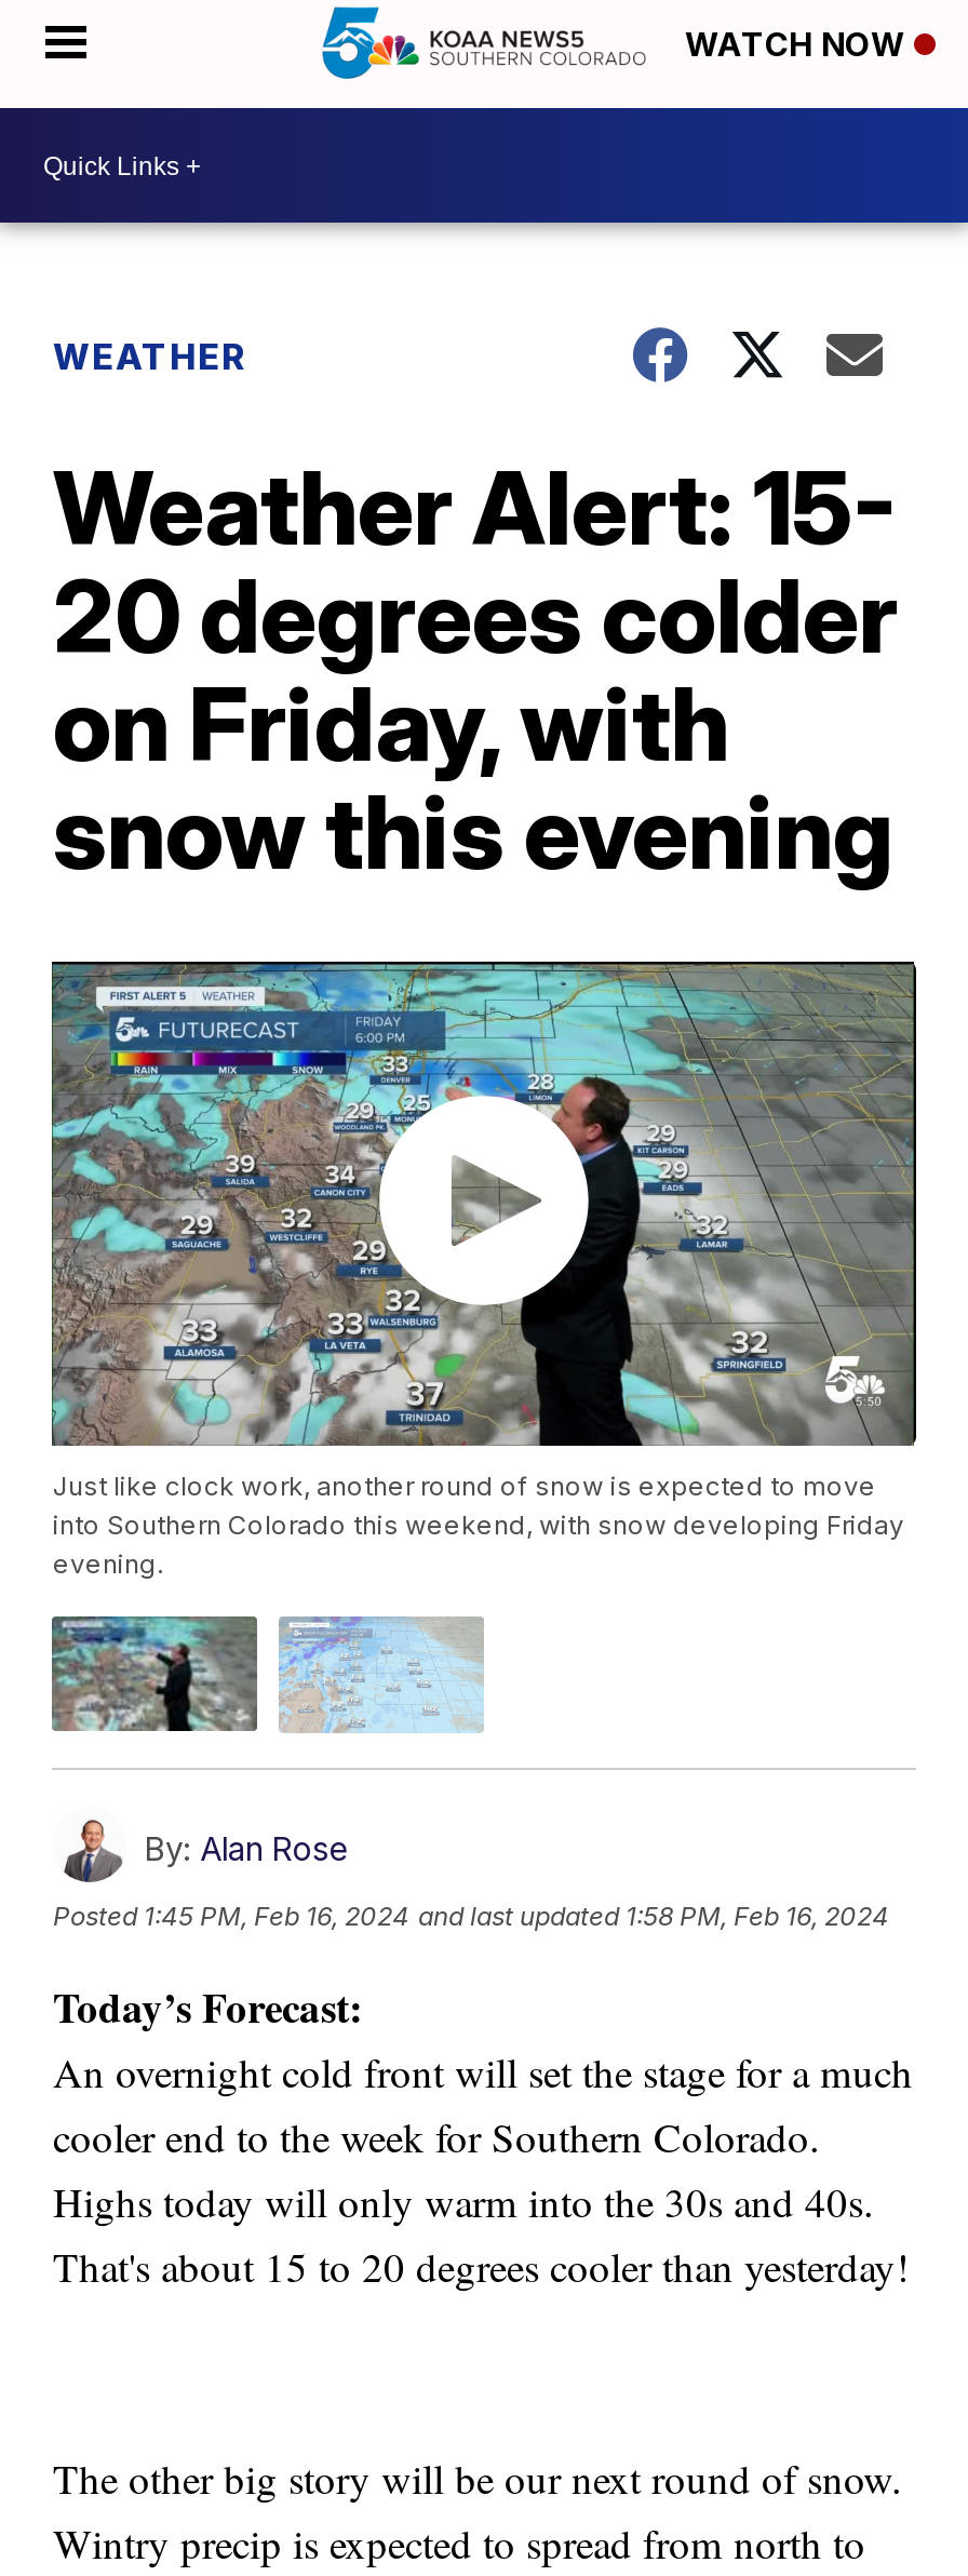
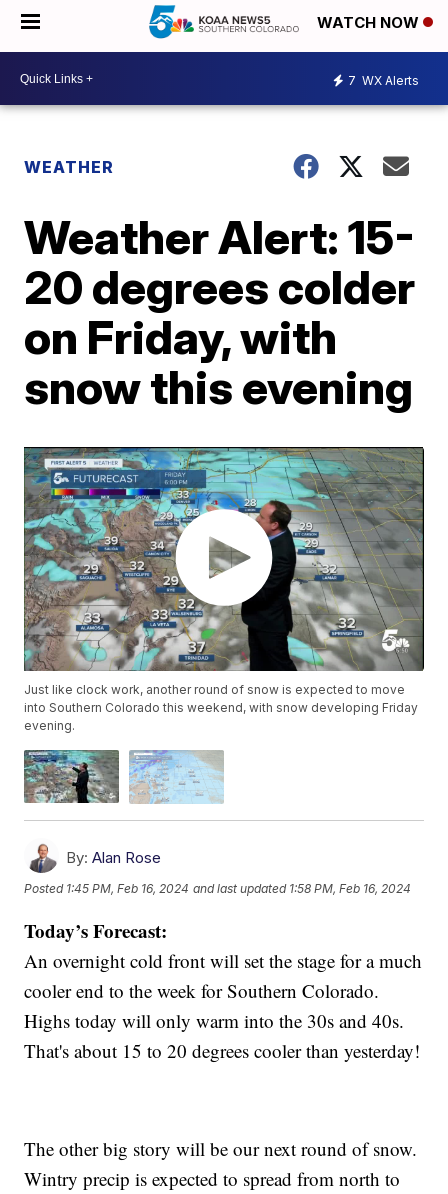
+ 7 WX Alerts
